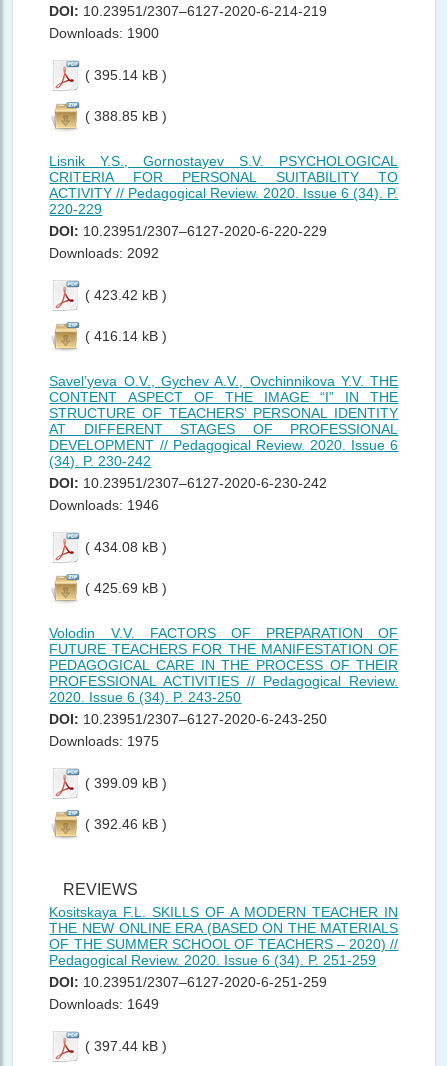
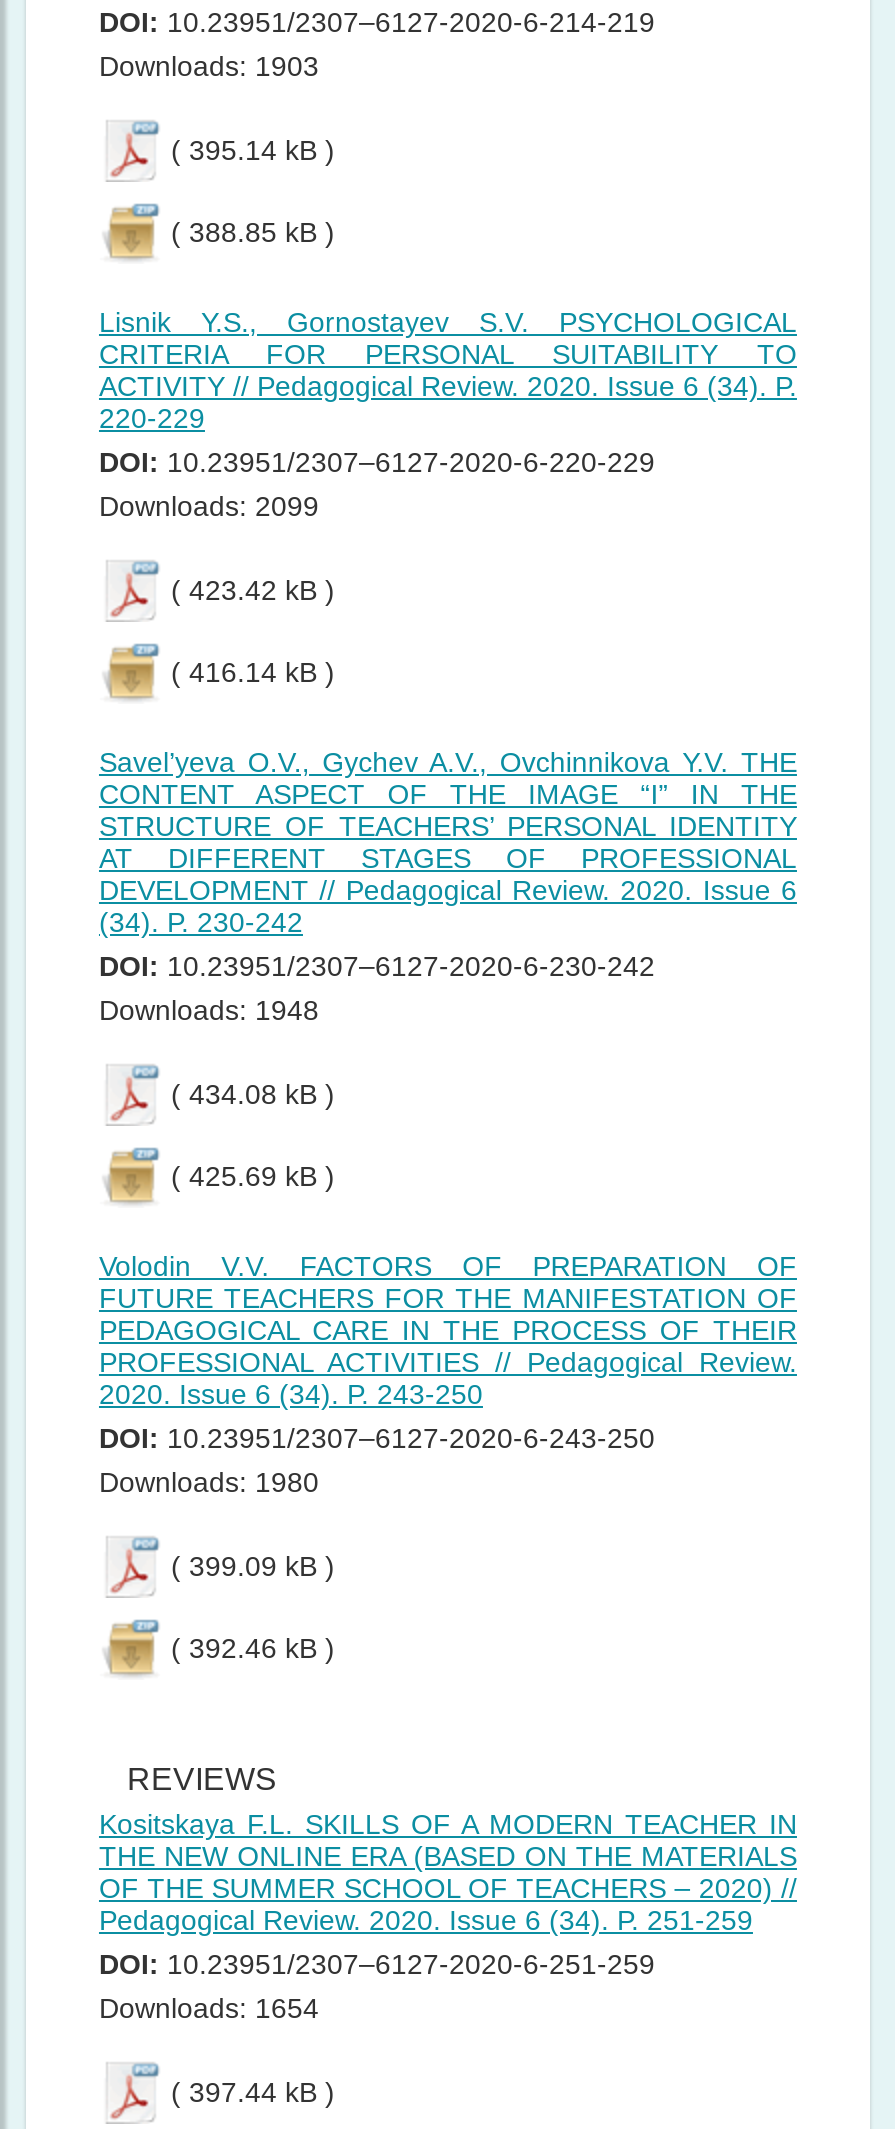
- Downloads: 1900
+ Downloads: 1903

- Downloads: 2092
+ Downloads: 2099

- Downloads: 1946
+ Downloads: 1948

- Downloads: 1975
+ Downloads: 1980

- Downloads: 1649
+ Downloads: 1654
